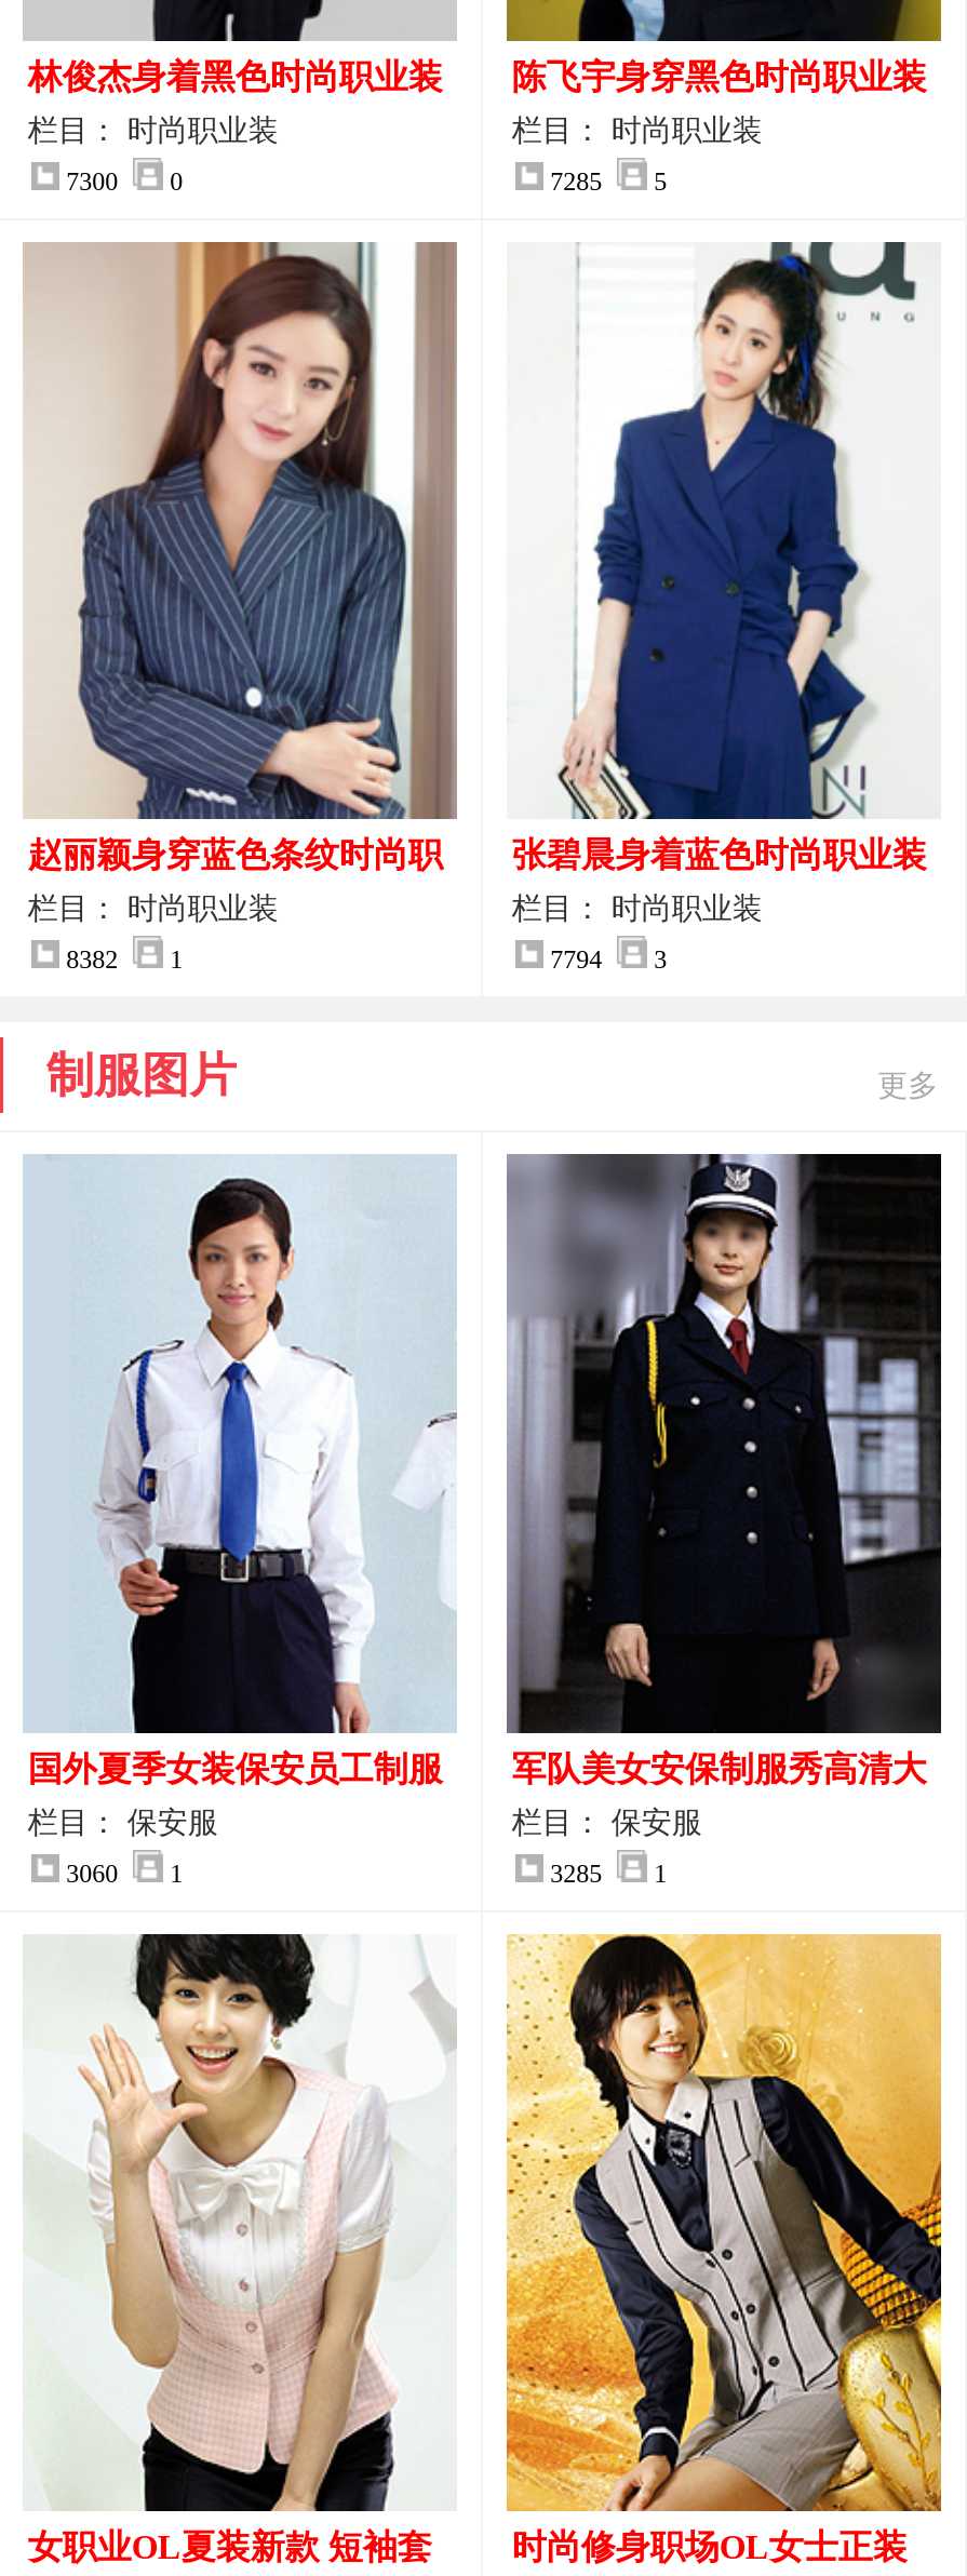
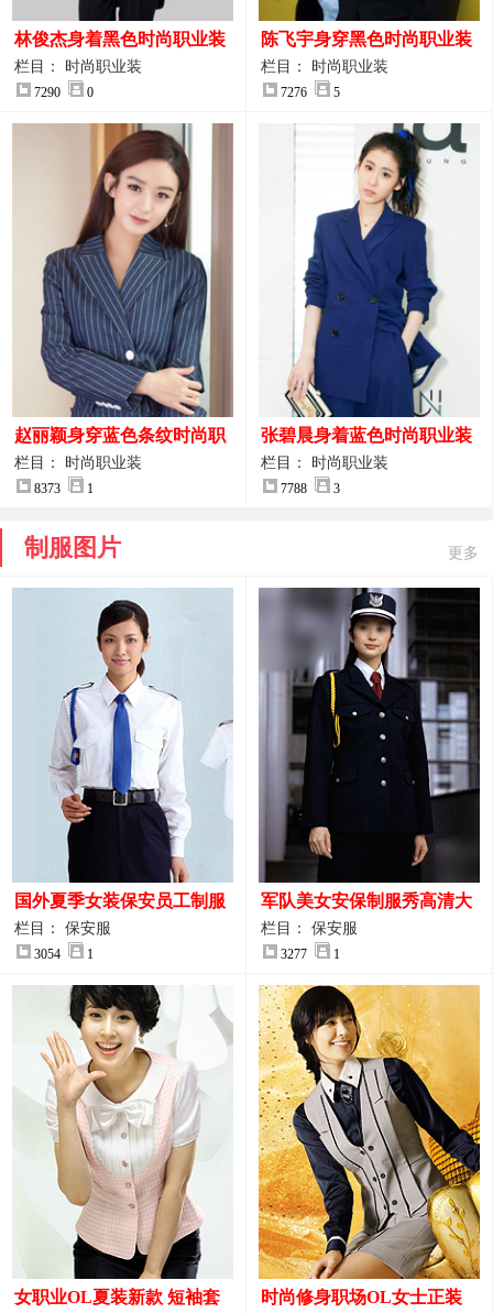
- 7300 0
+ 7290 0

- 7285 5
+ 7276 5

- 8382 1
+ 8373 1

- 7794 3
+ 7788 3

- 3060 1
+ 3054 1

- 3285 1
+ 3277 1
